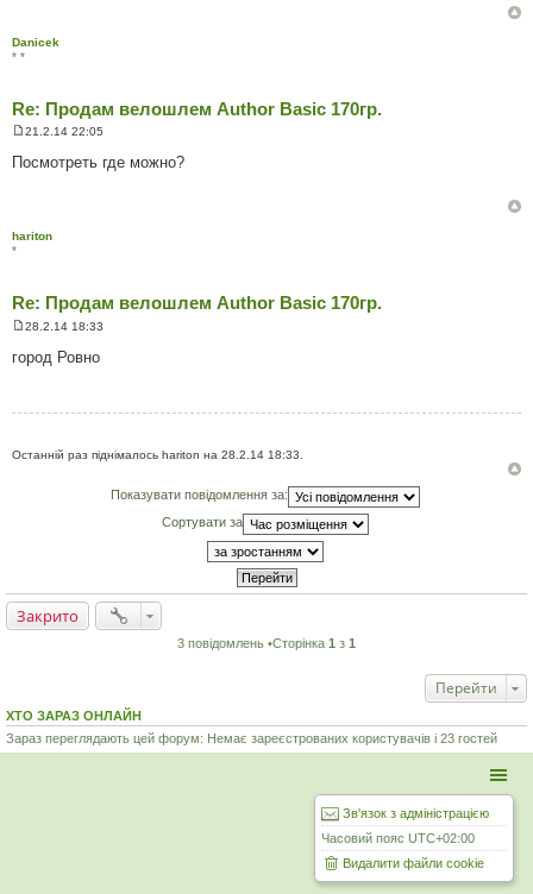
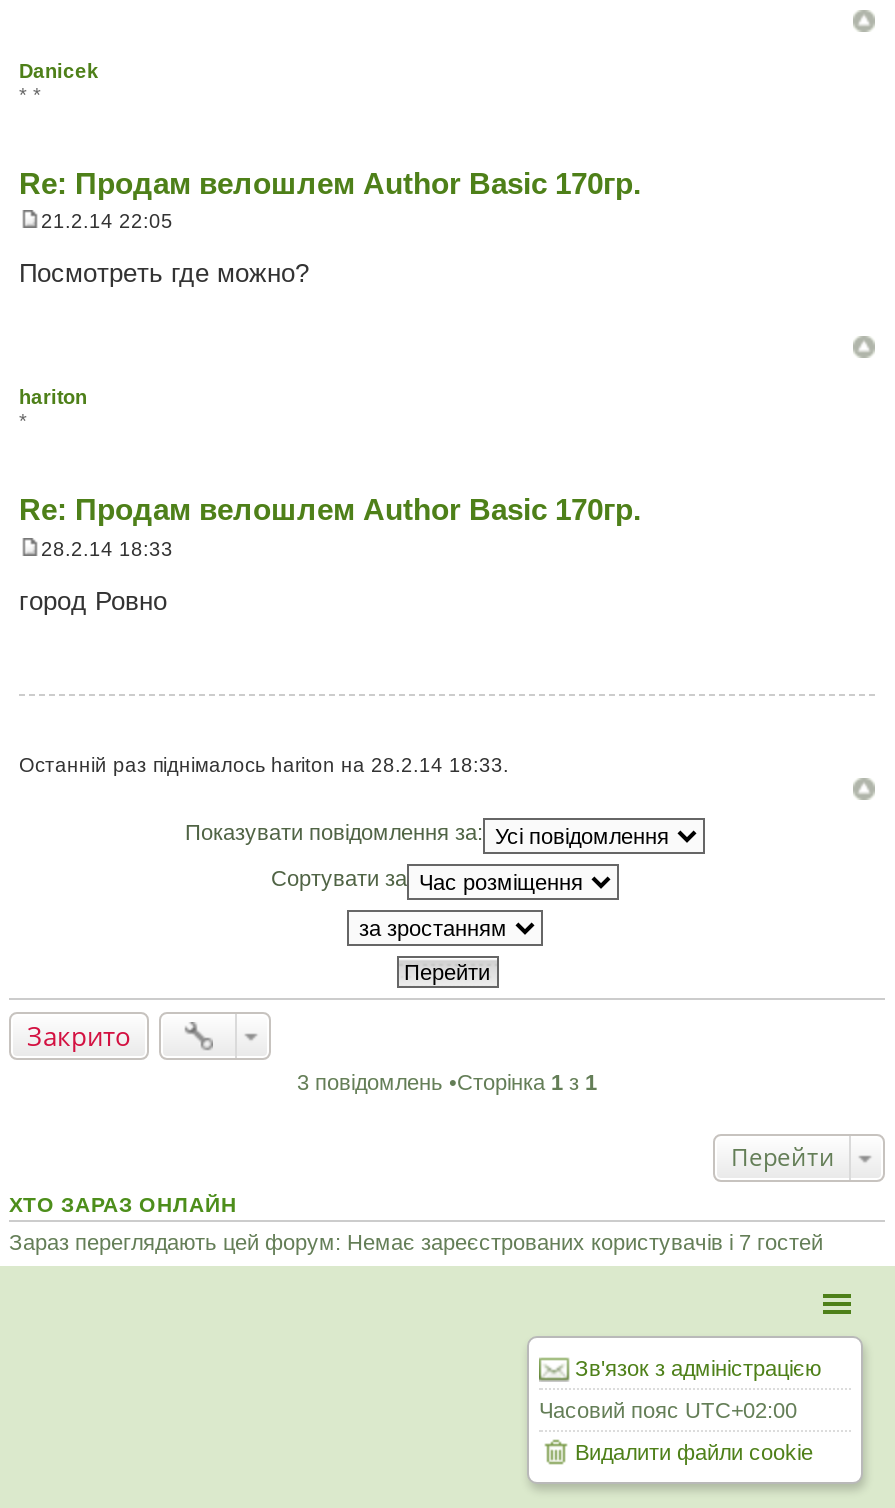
- Зараз переглядають цей форум: Немає зареєстрованих користувачів і 23 гостей
+ Зараз переглядають цей форум: Немає зареєстрованих користувачів і 7 гостей
